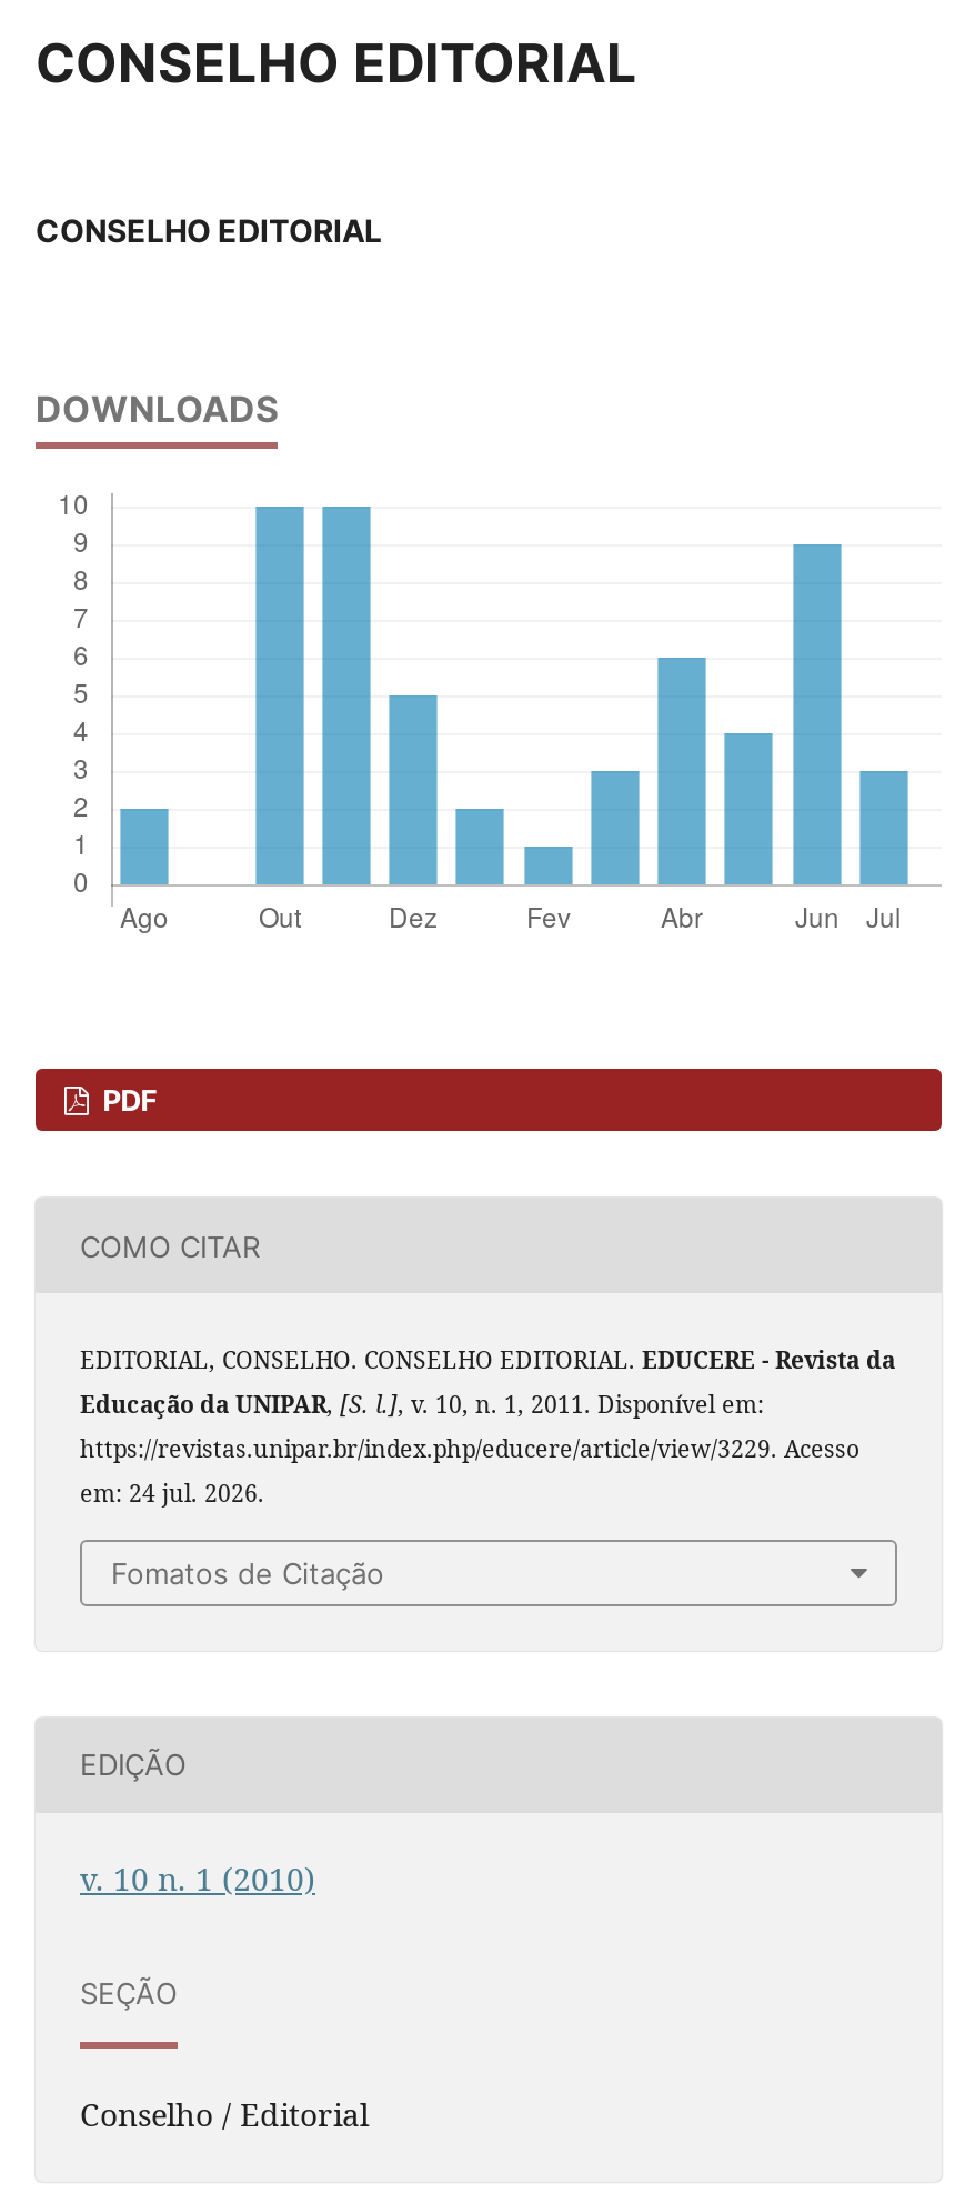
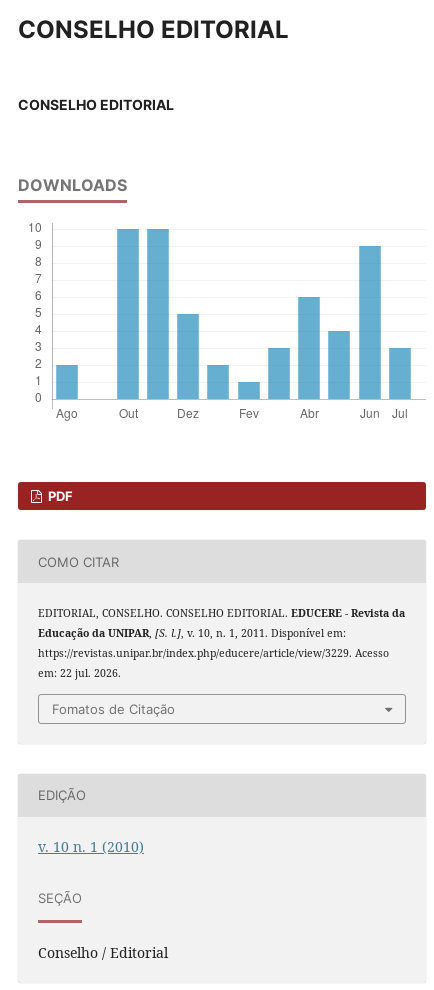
- em: 24 jul. 2026.
+ em: 22 jul. 2026.
